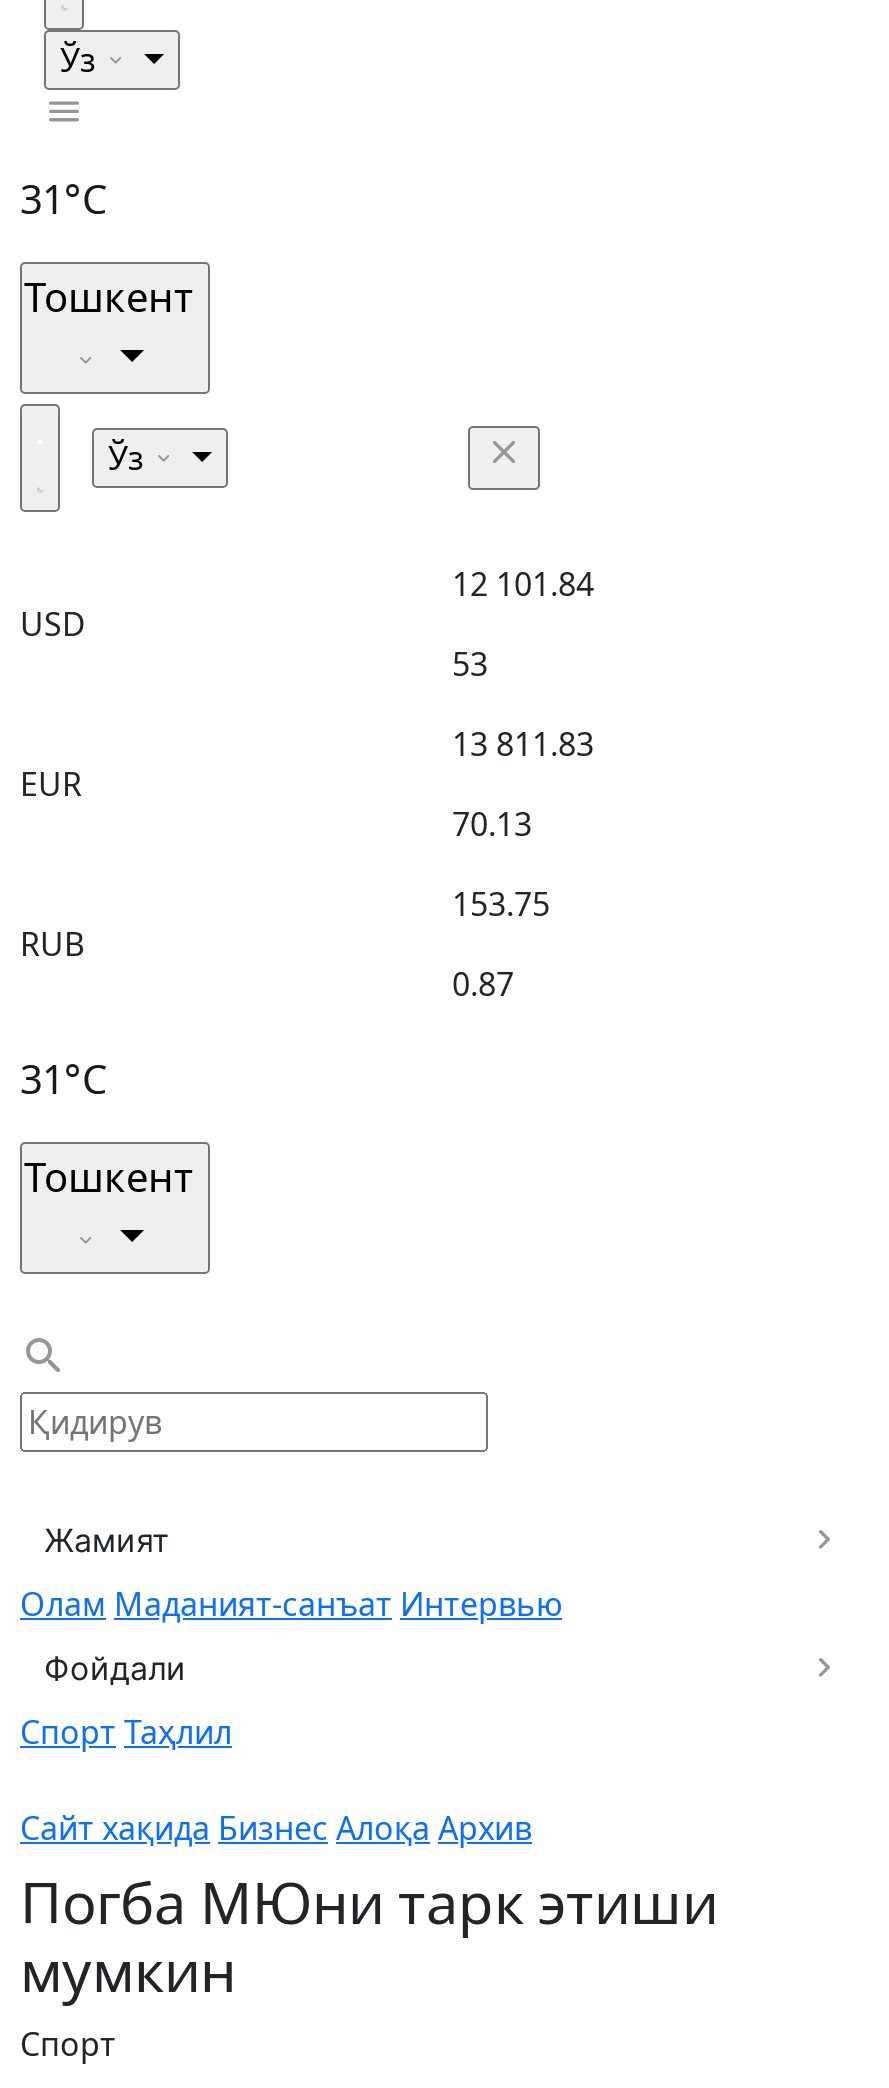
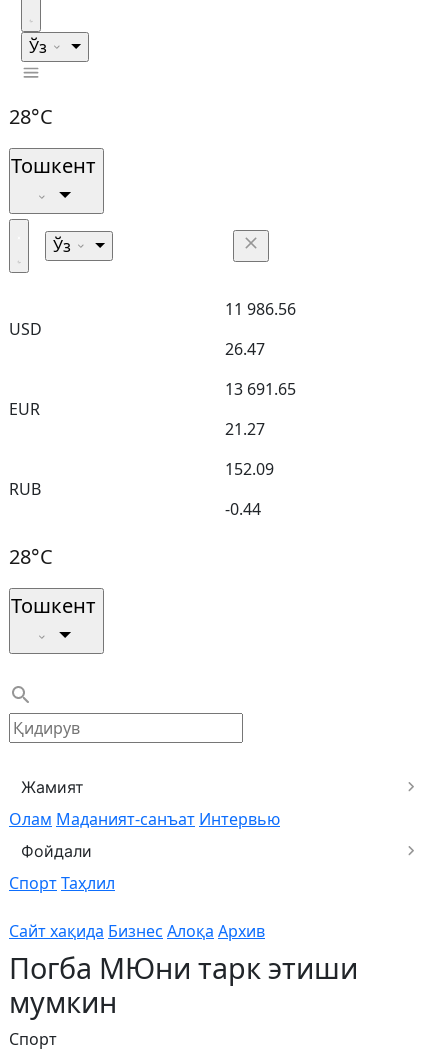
- 31°C
+ 28°C

- 12 101.84
+ 11 986.56

- 53
+ 26.47

- 13 811.83
+ 13 691.65

- 70.13
+ 21.27

- 153.75
+ 152.09

- 0.87
+ -0.44

- 31°C
+ 28°C
